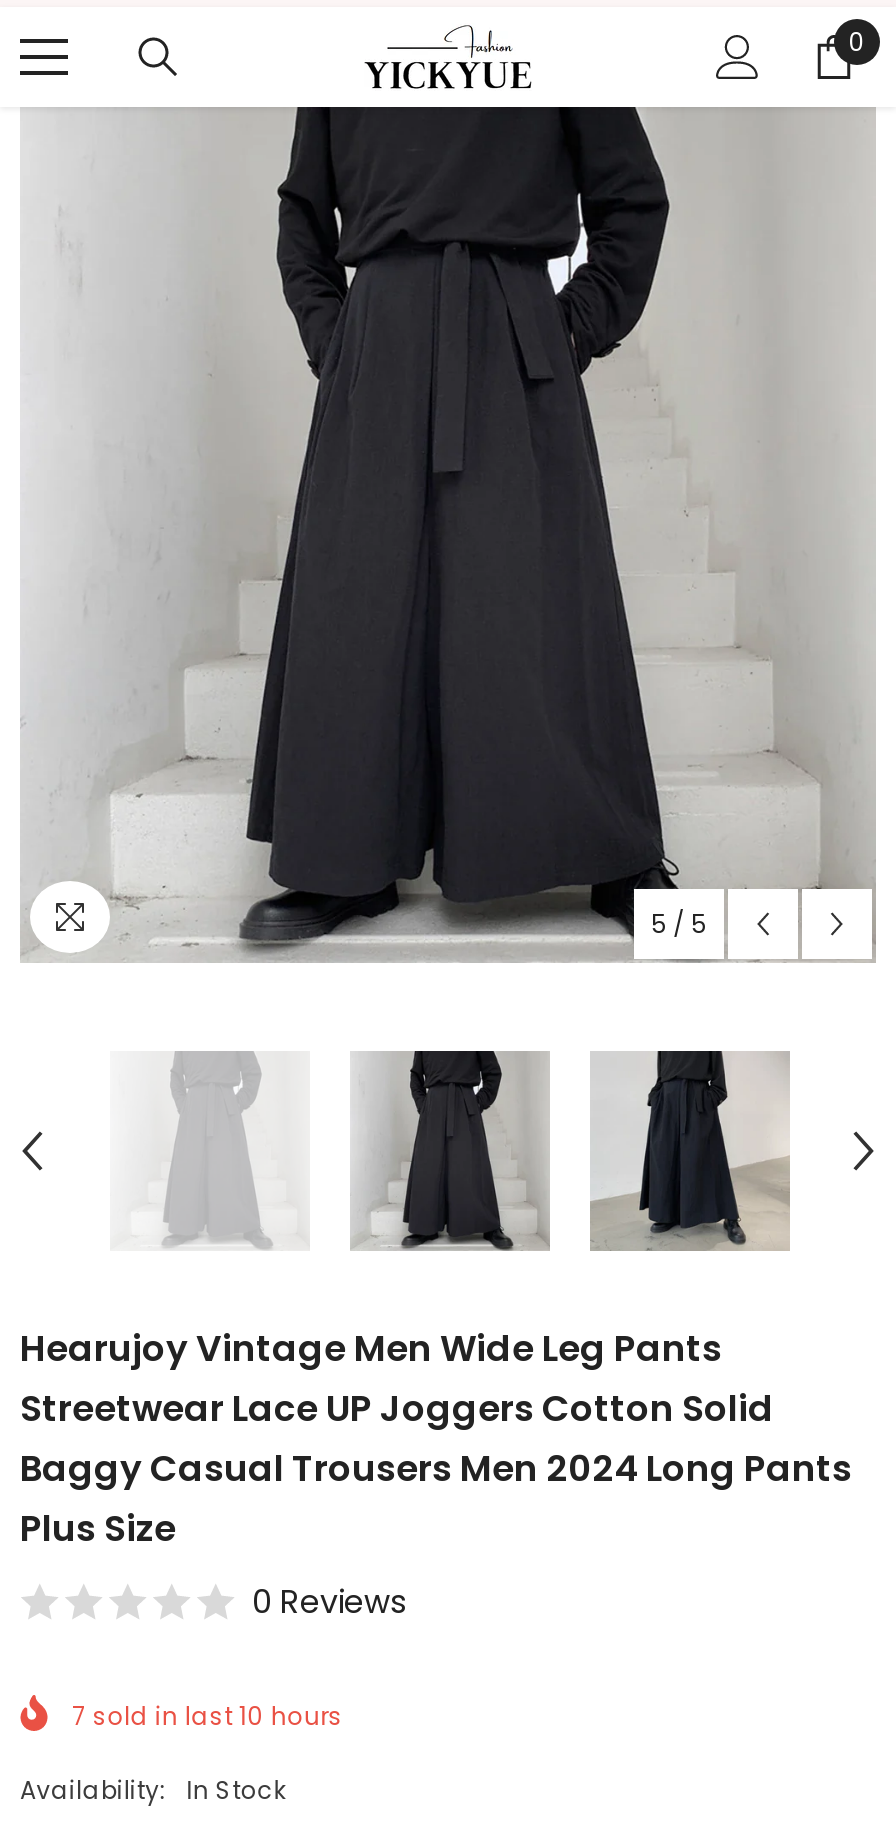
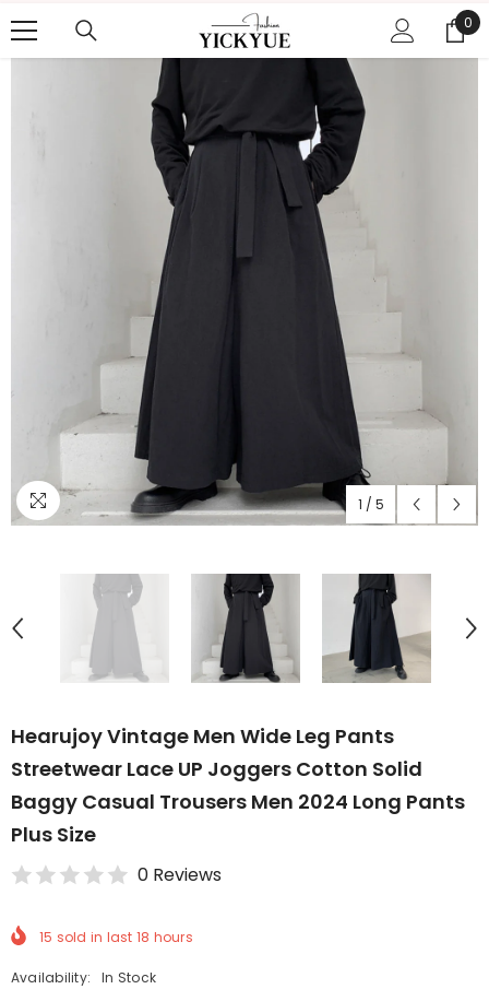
- 5 / 5
+ 1 / 5

- 7 sold in last 10 hours
+ 15 sold in last 18 hours
